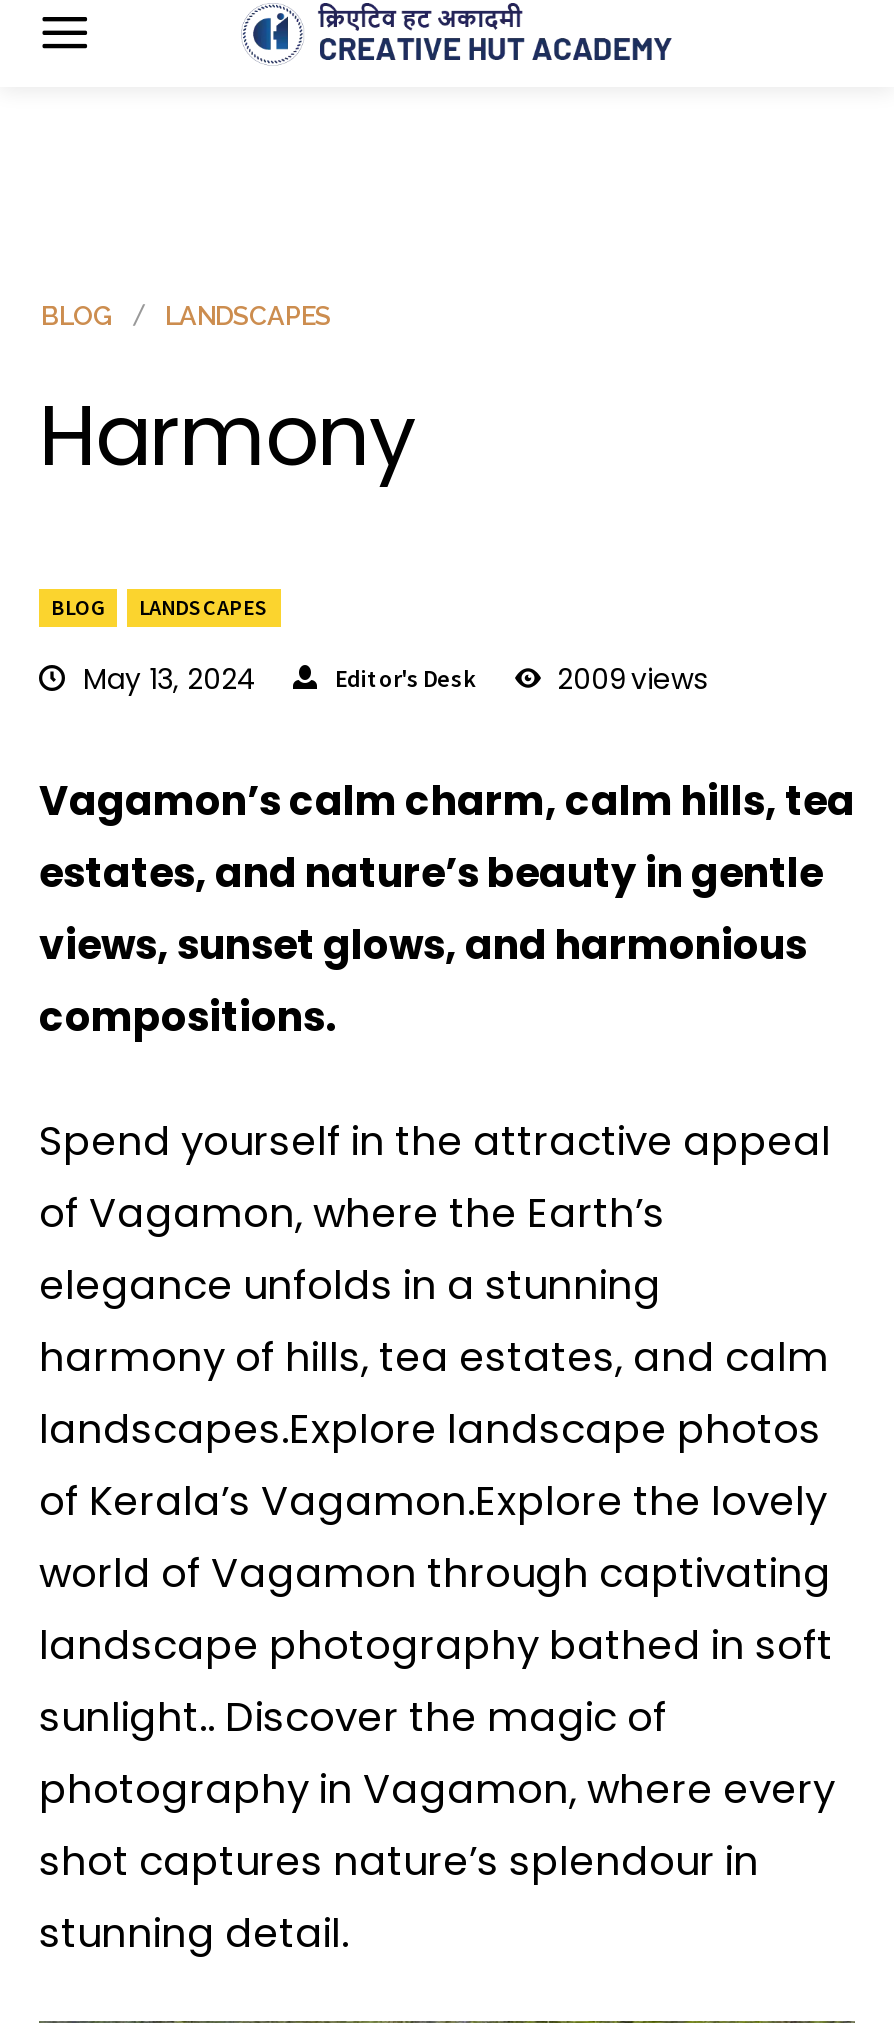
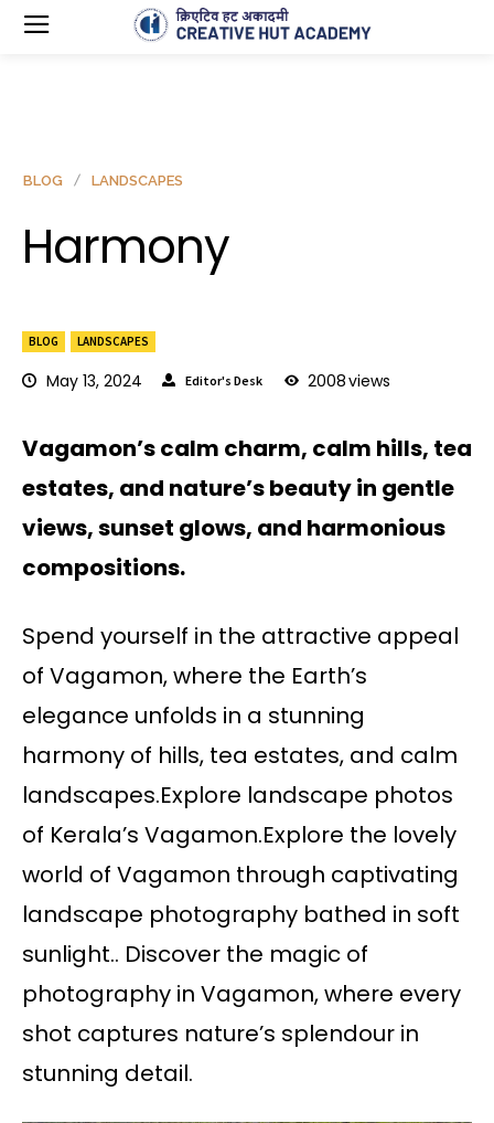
- 2009 views
+ 2008 views
